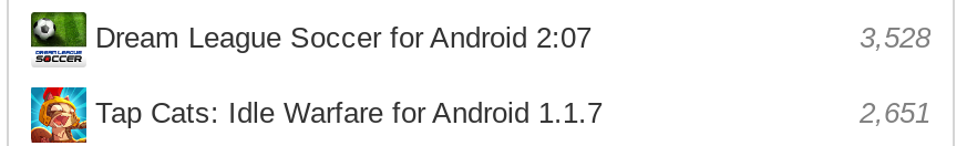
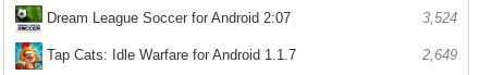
- 3,528
+ 3,524

- 2,651
+ 2,649
